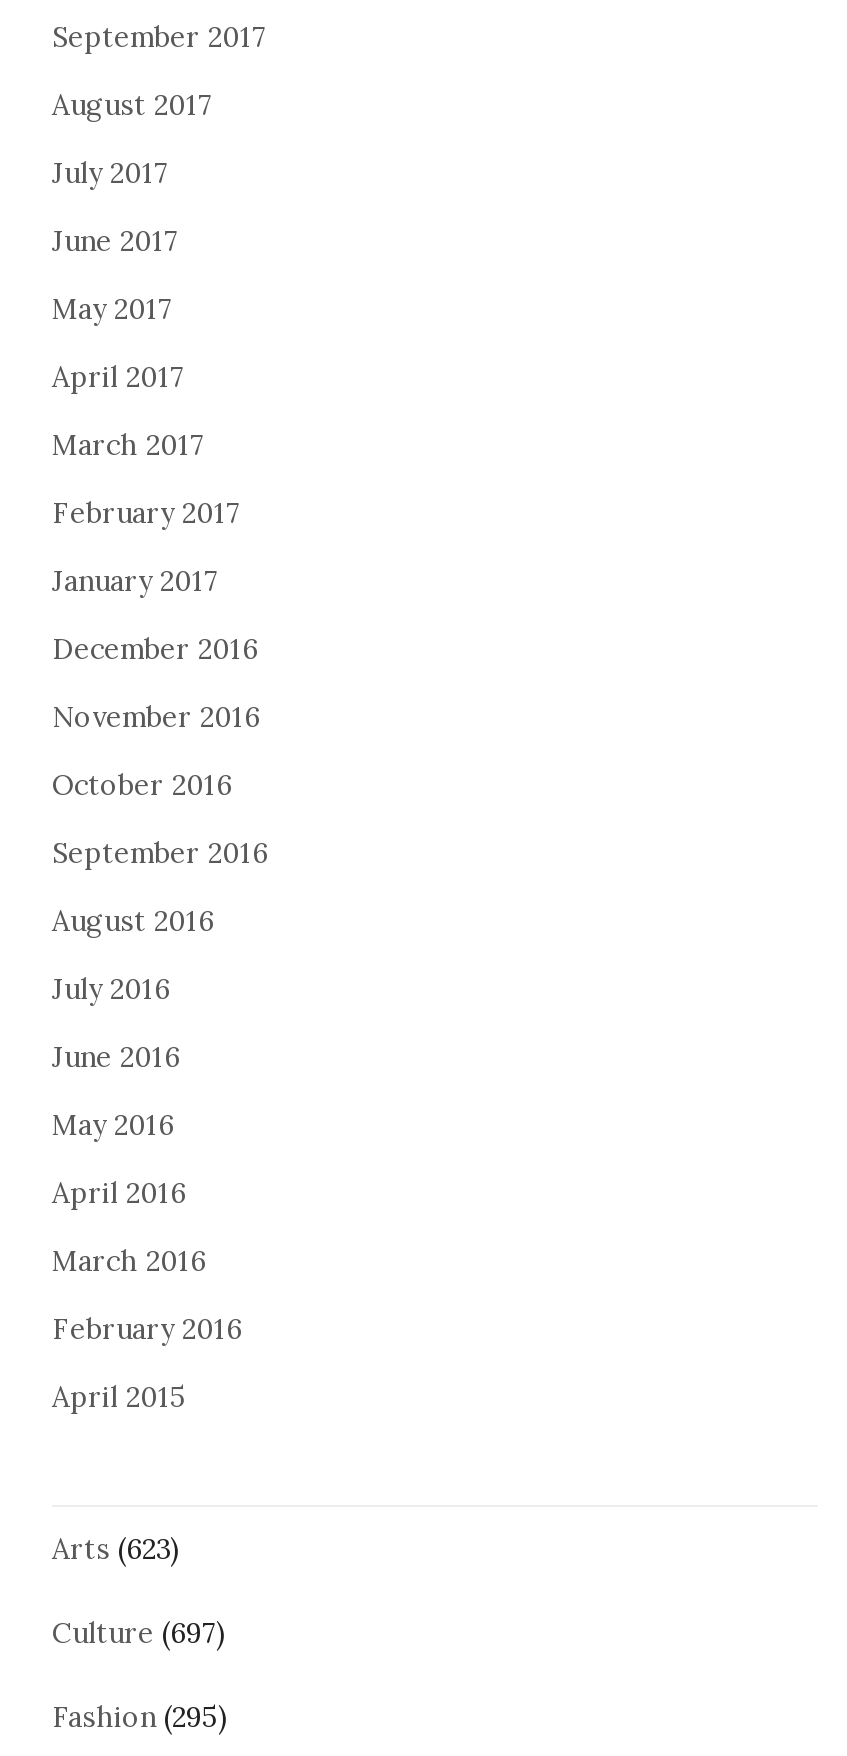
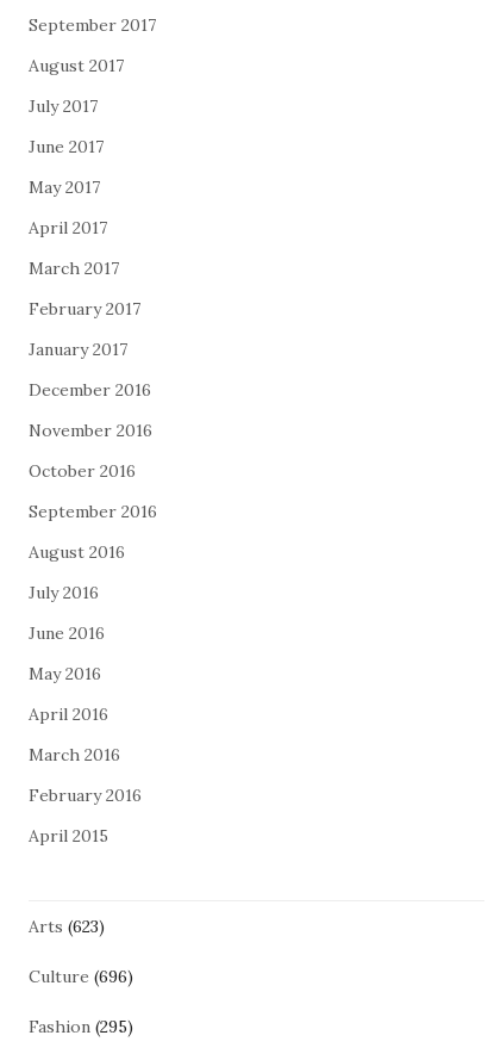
- Culture (697)
+ Culture (696)
